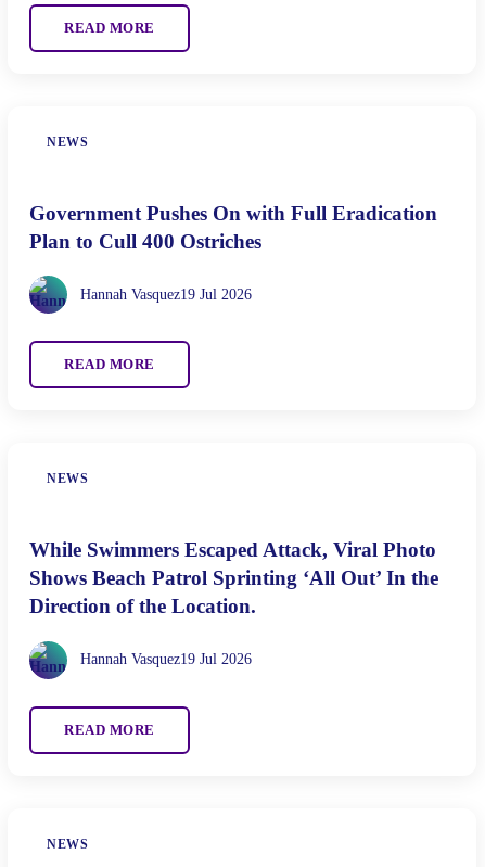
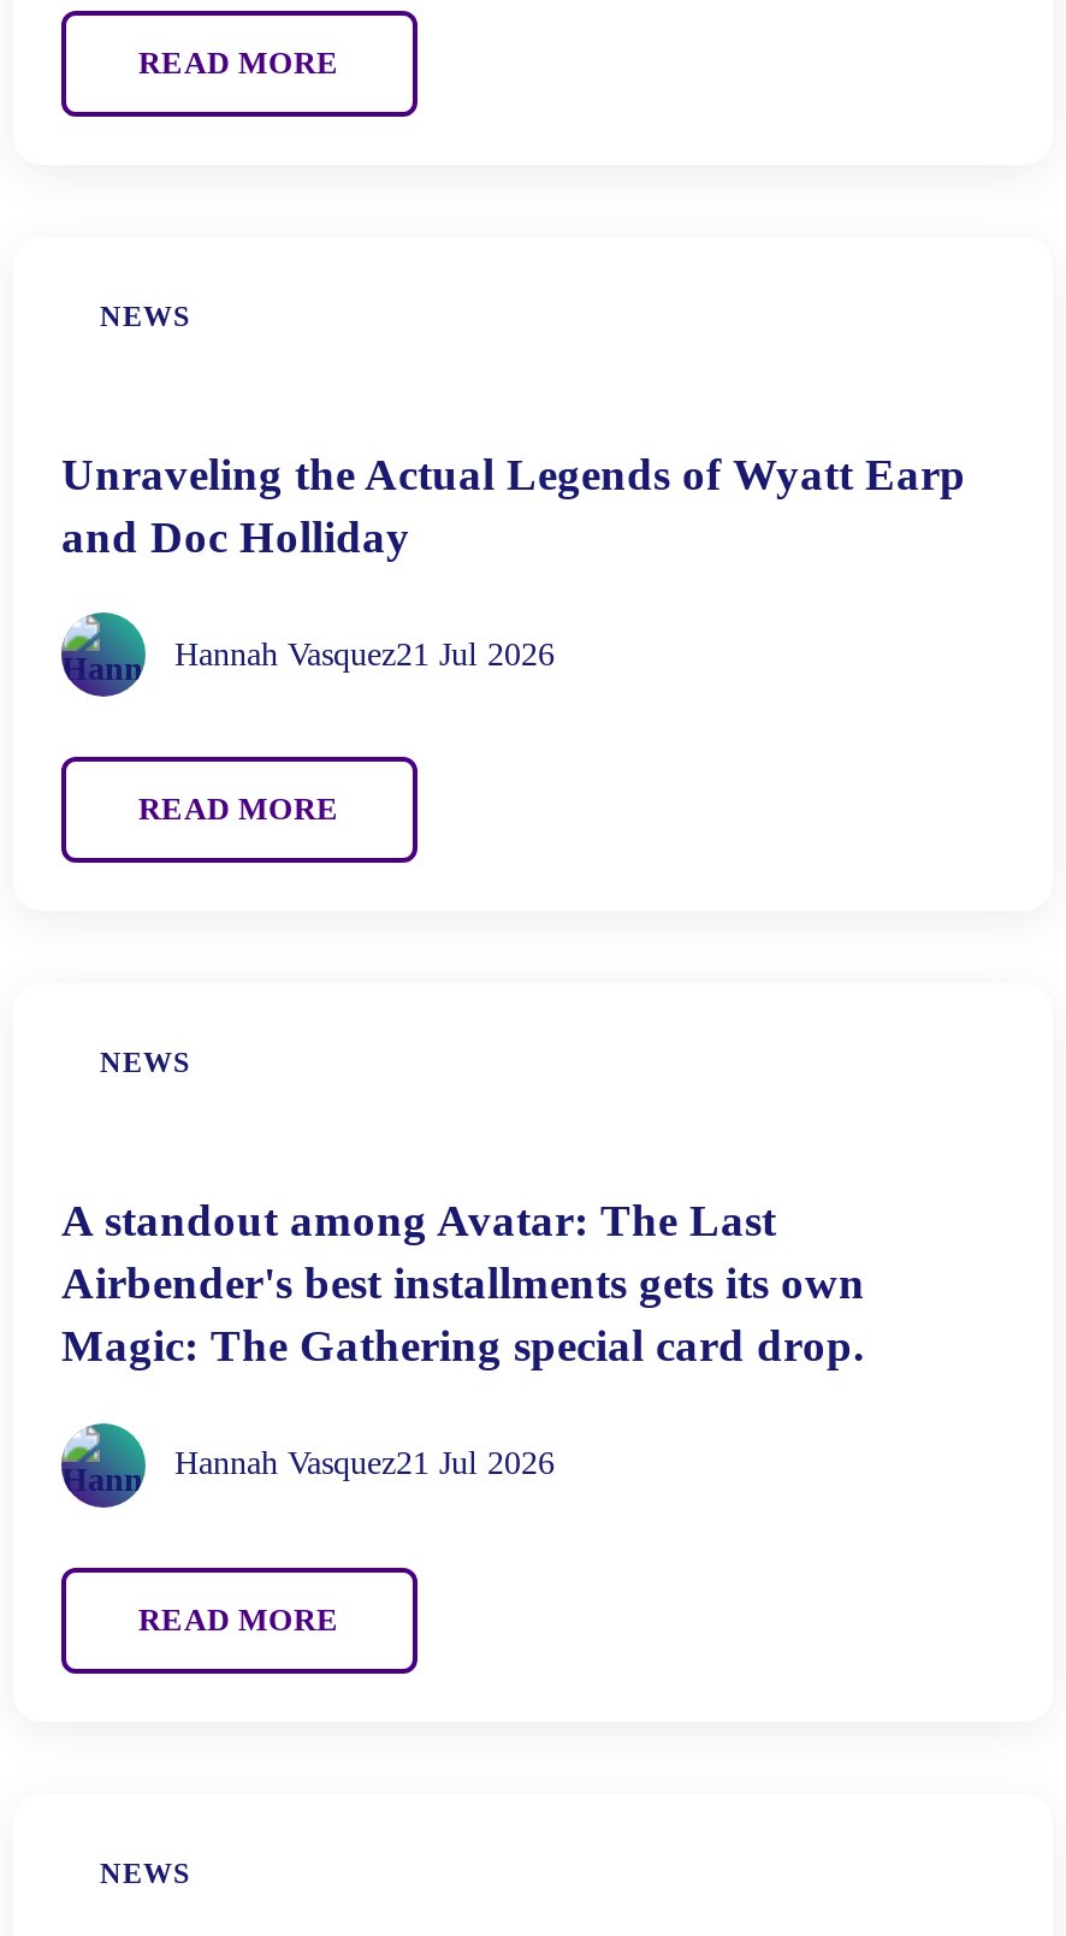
- Government Pushes On with Full Eradication
- Plan to Cull 400 Ostriches
+ Unraveling the Actual Legends of Wyatt Earp
+ and Doc Holliday

- Hannah Vasquez19 Jul 2026
+ Hannah Vasquez21 Jul 2026

- While Swimmers Escaped Attack, Viral Photo
- Shows Beach Patrol Sprinting ‘All Out’ In the
- Direction of the Location.
+ A standout among Avatar: The Last
+ Airbender's best installments gets its own
+ Magic: The Gathering special card drop.

- Hannah Vasquez19 Jul 2026
+ Hannah Vasquez21 Jul 2026
